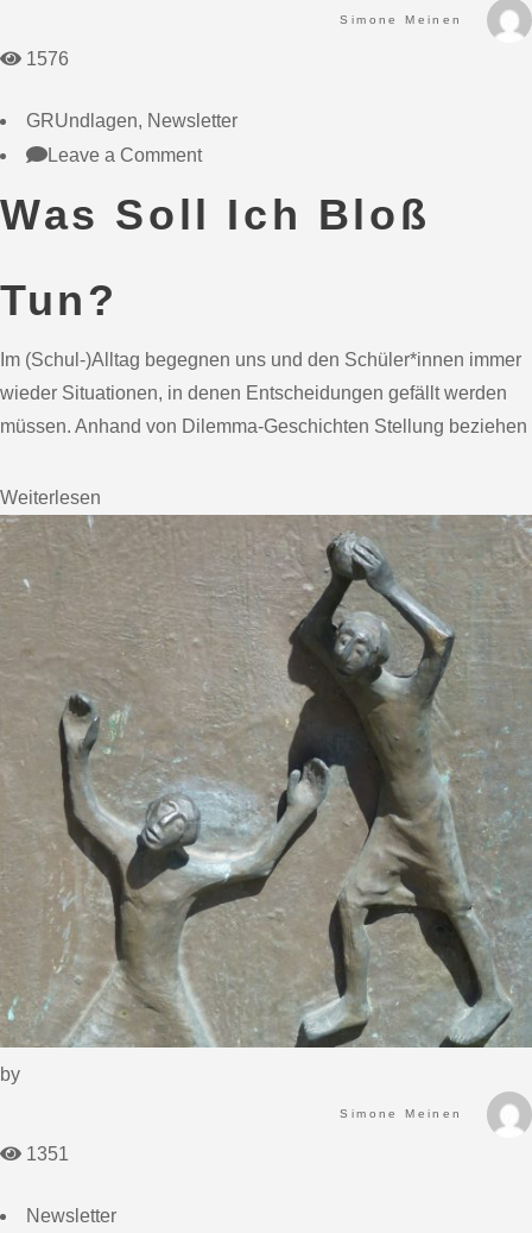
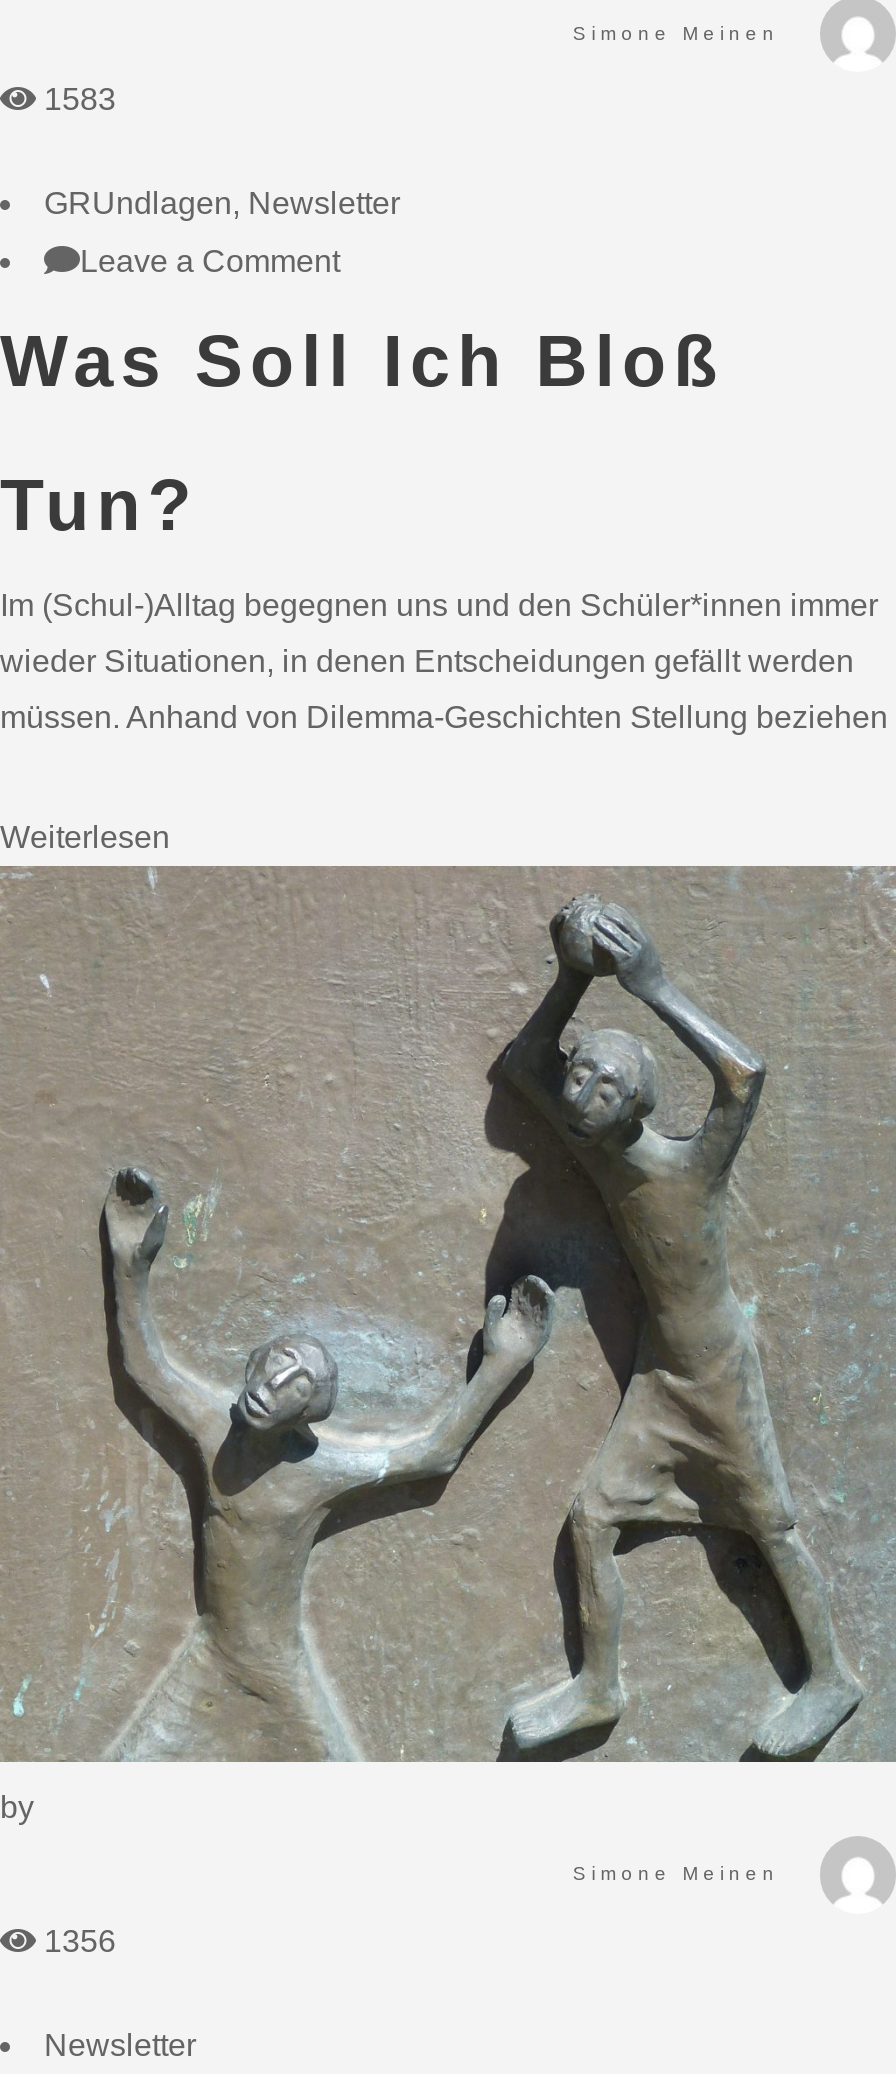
- 1576
+ 1583

- 1351
+ 1356
